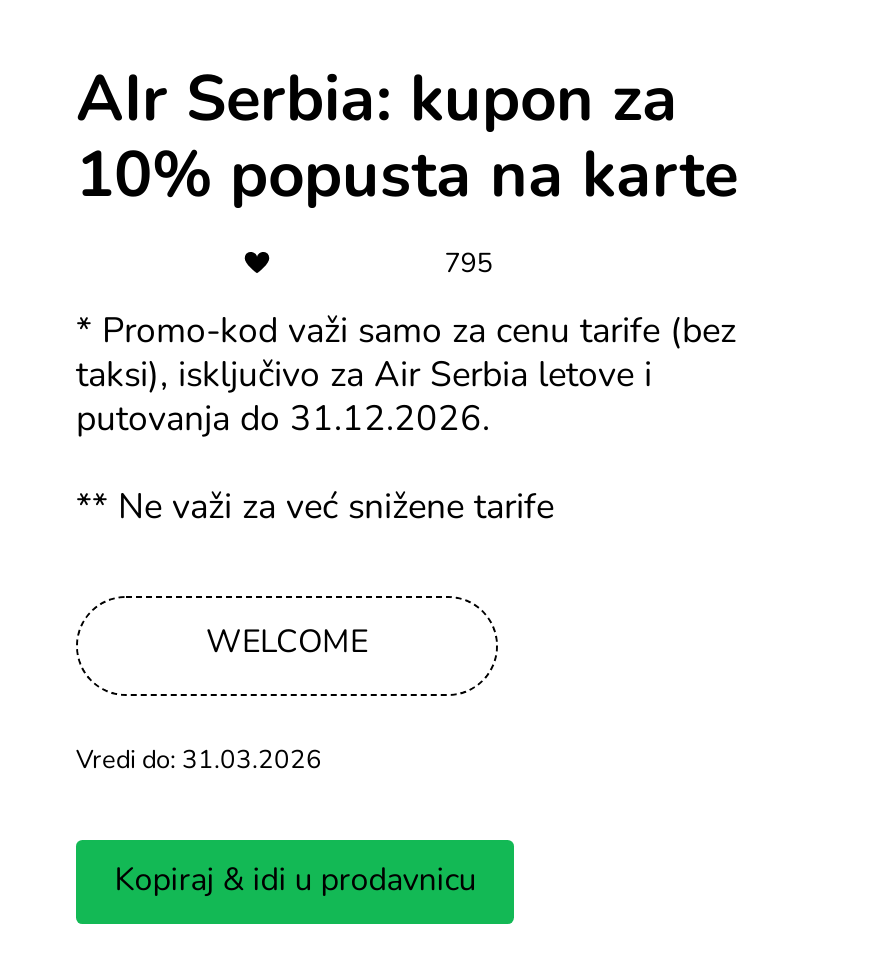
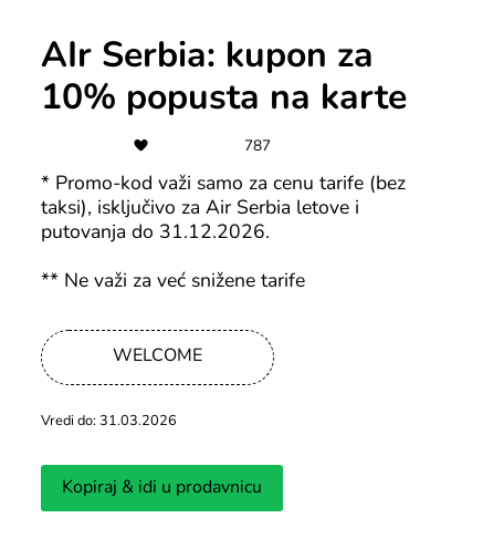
- 795
+ 787
